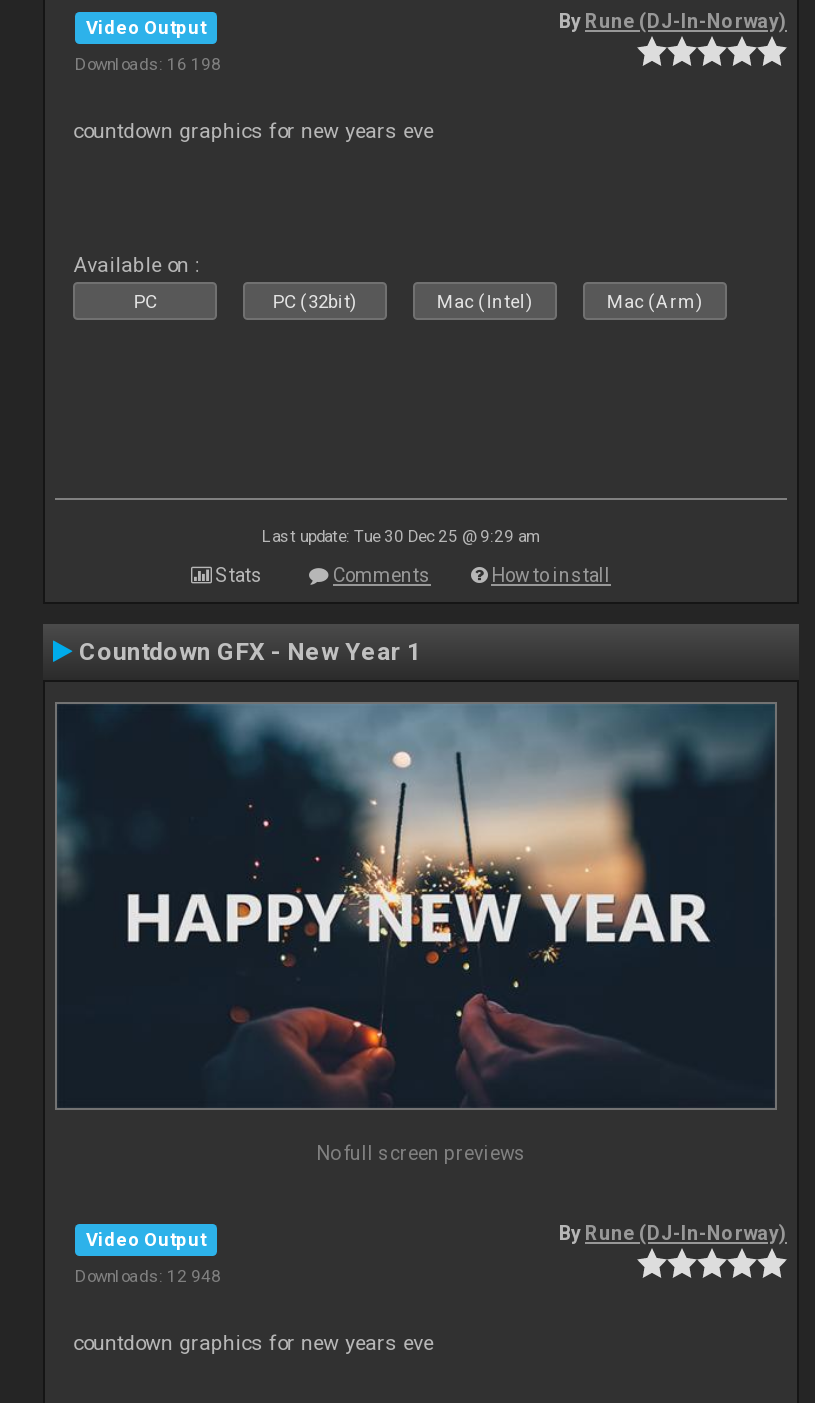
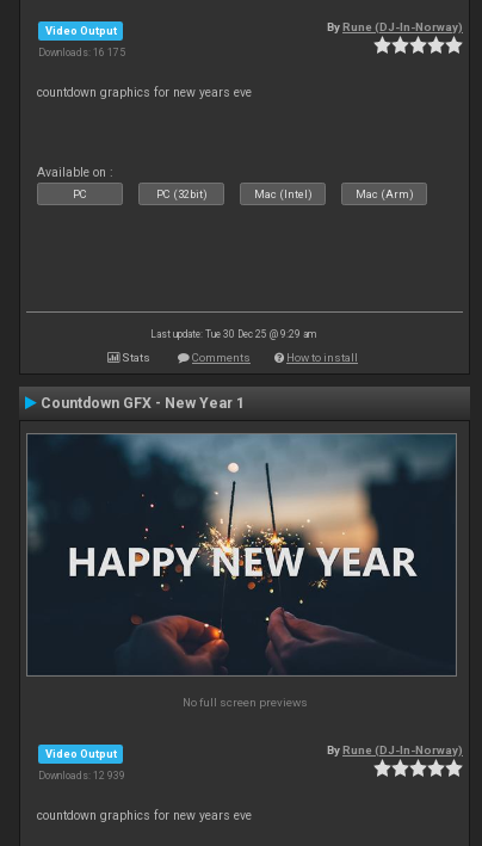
- Downloads: 16 198
+ Downloads: 16 175

- Downloads: 12 948
+ Downloads: 12 939
